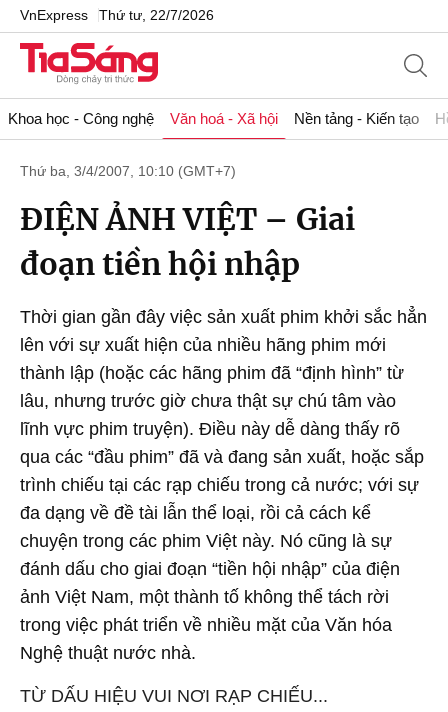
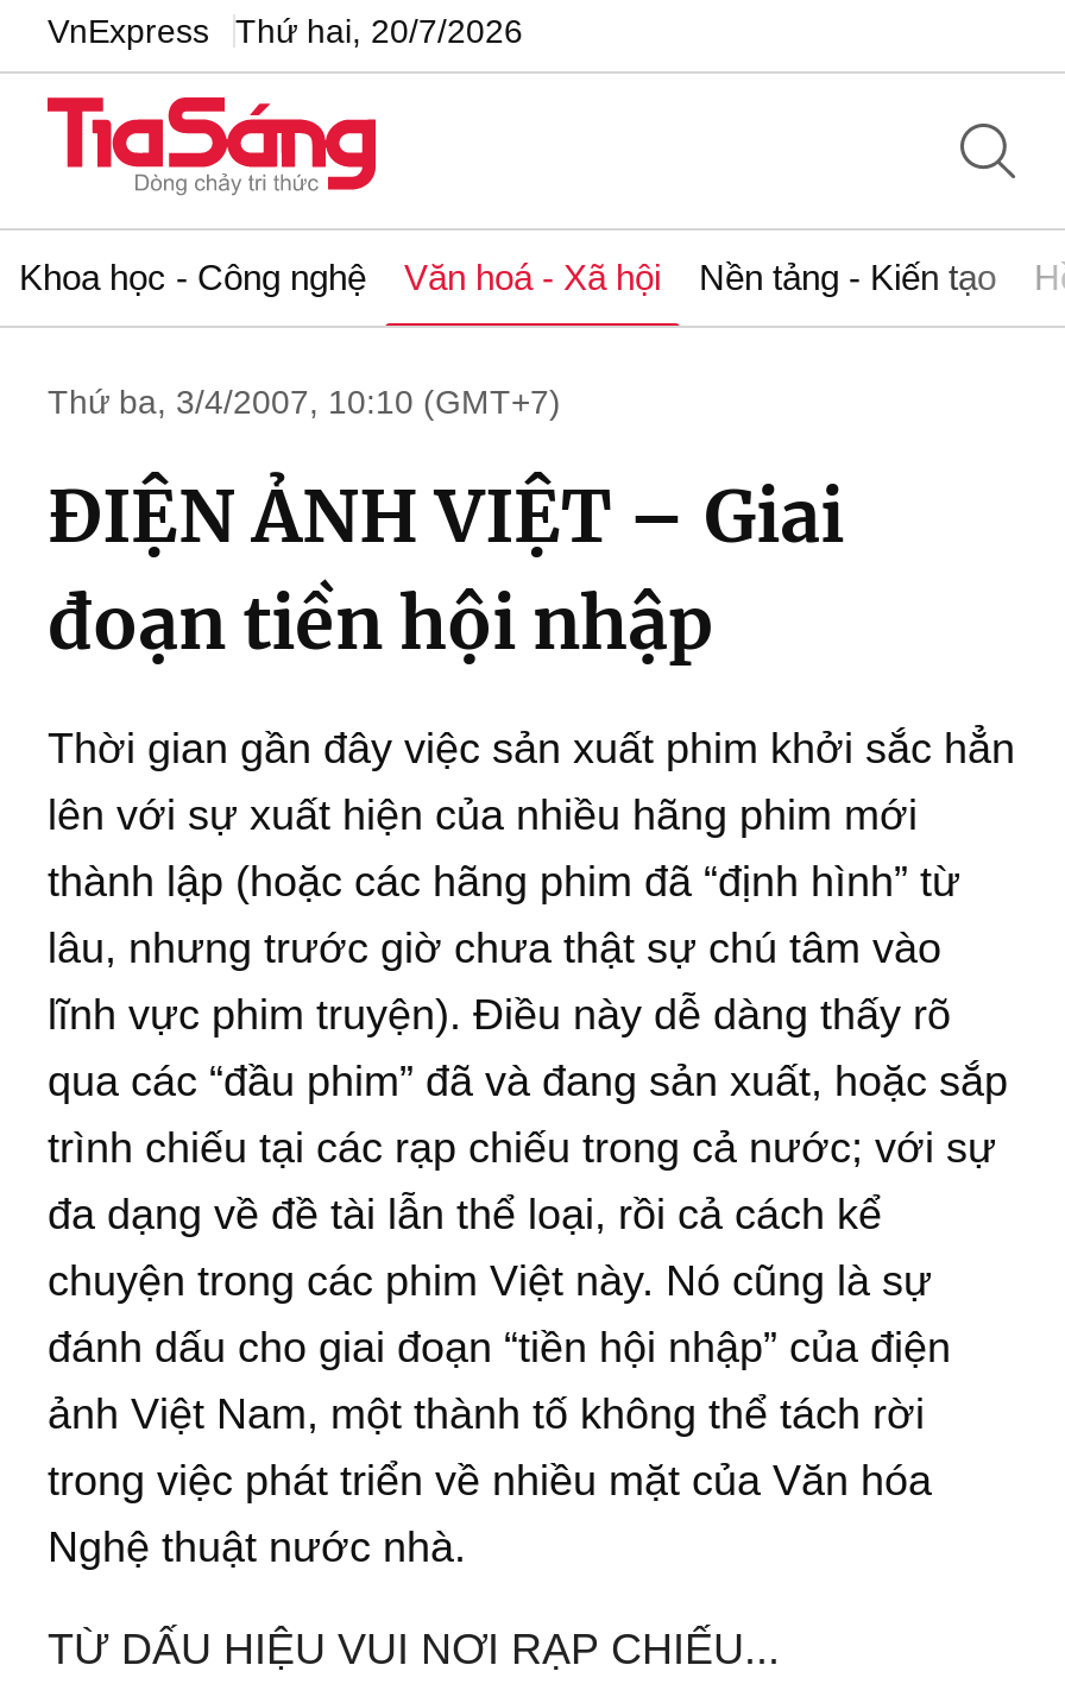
- VnExpress Thứ tư, 22/7/2026
+ VnExpress Thứ hai, 20/7/2026
